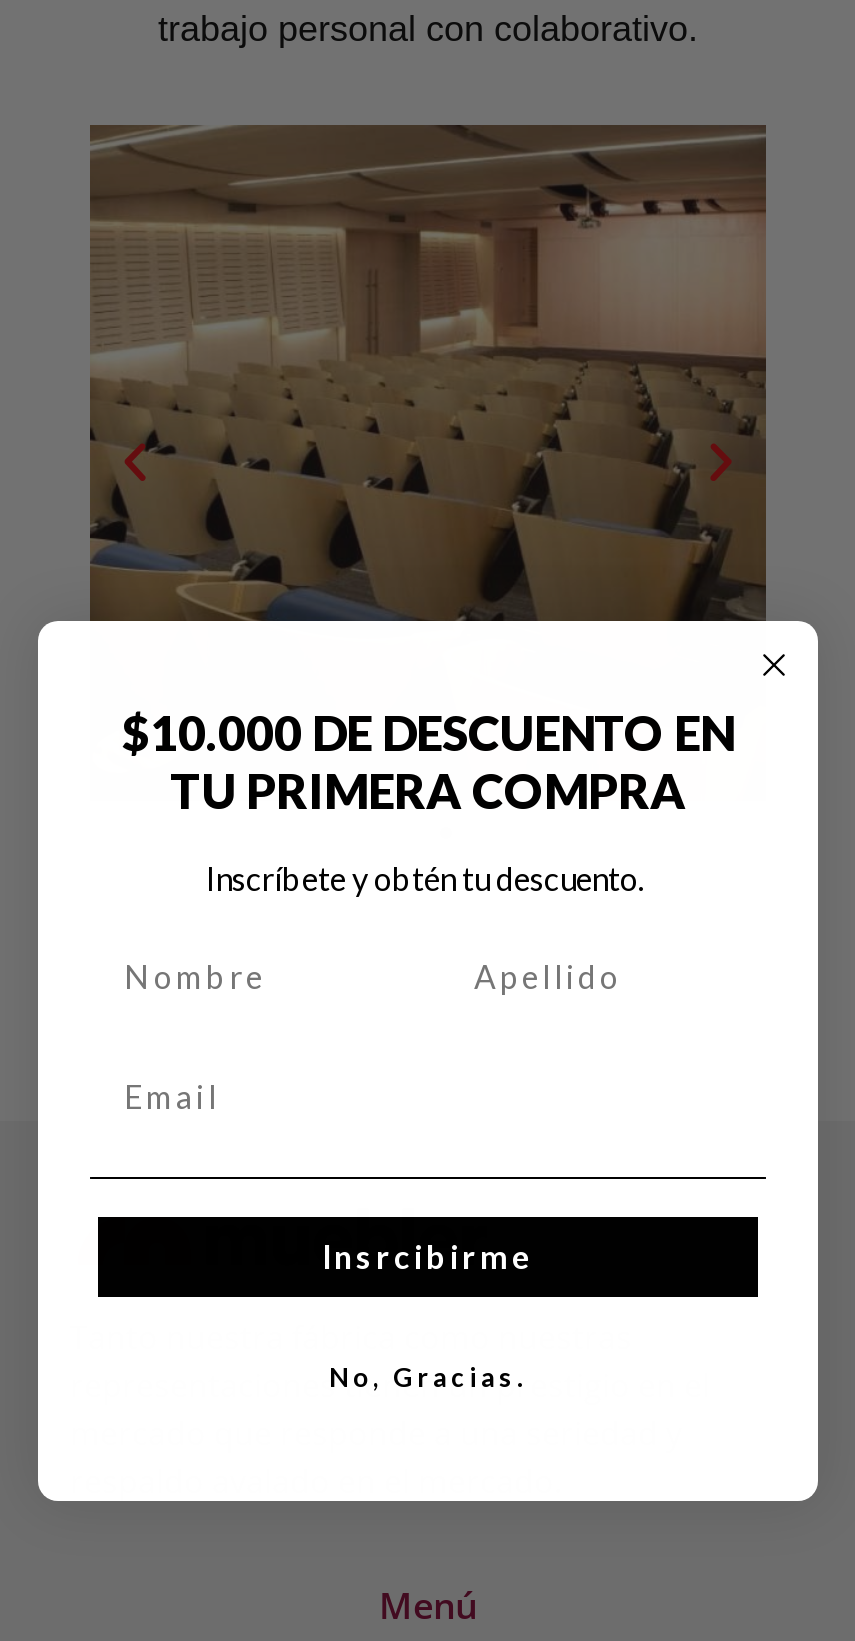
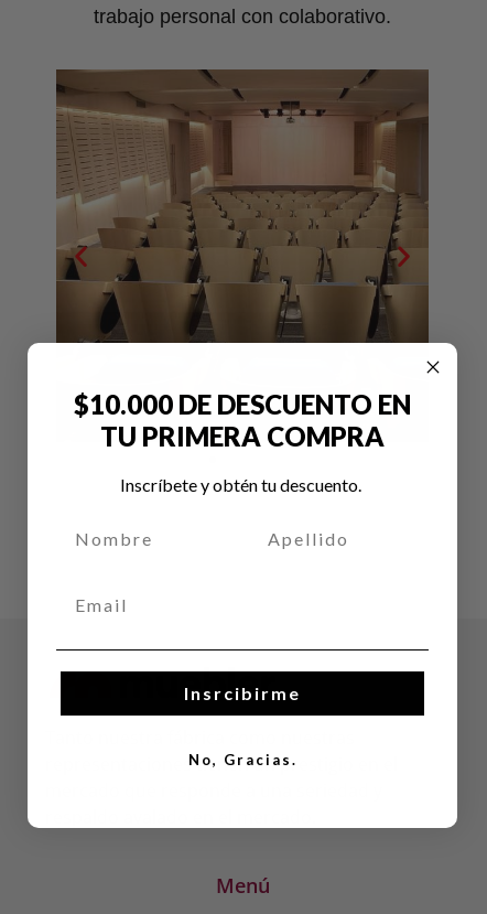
- [image]
+ [image]
